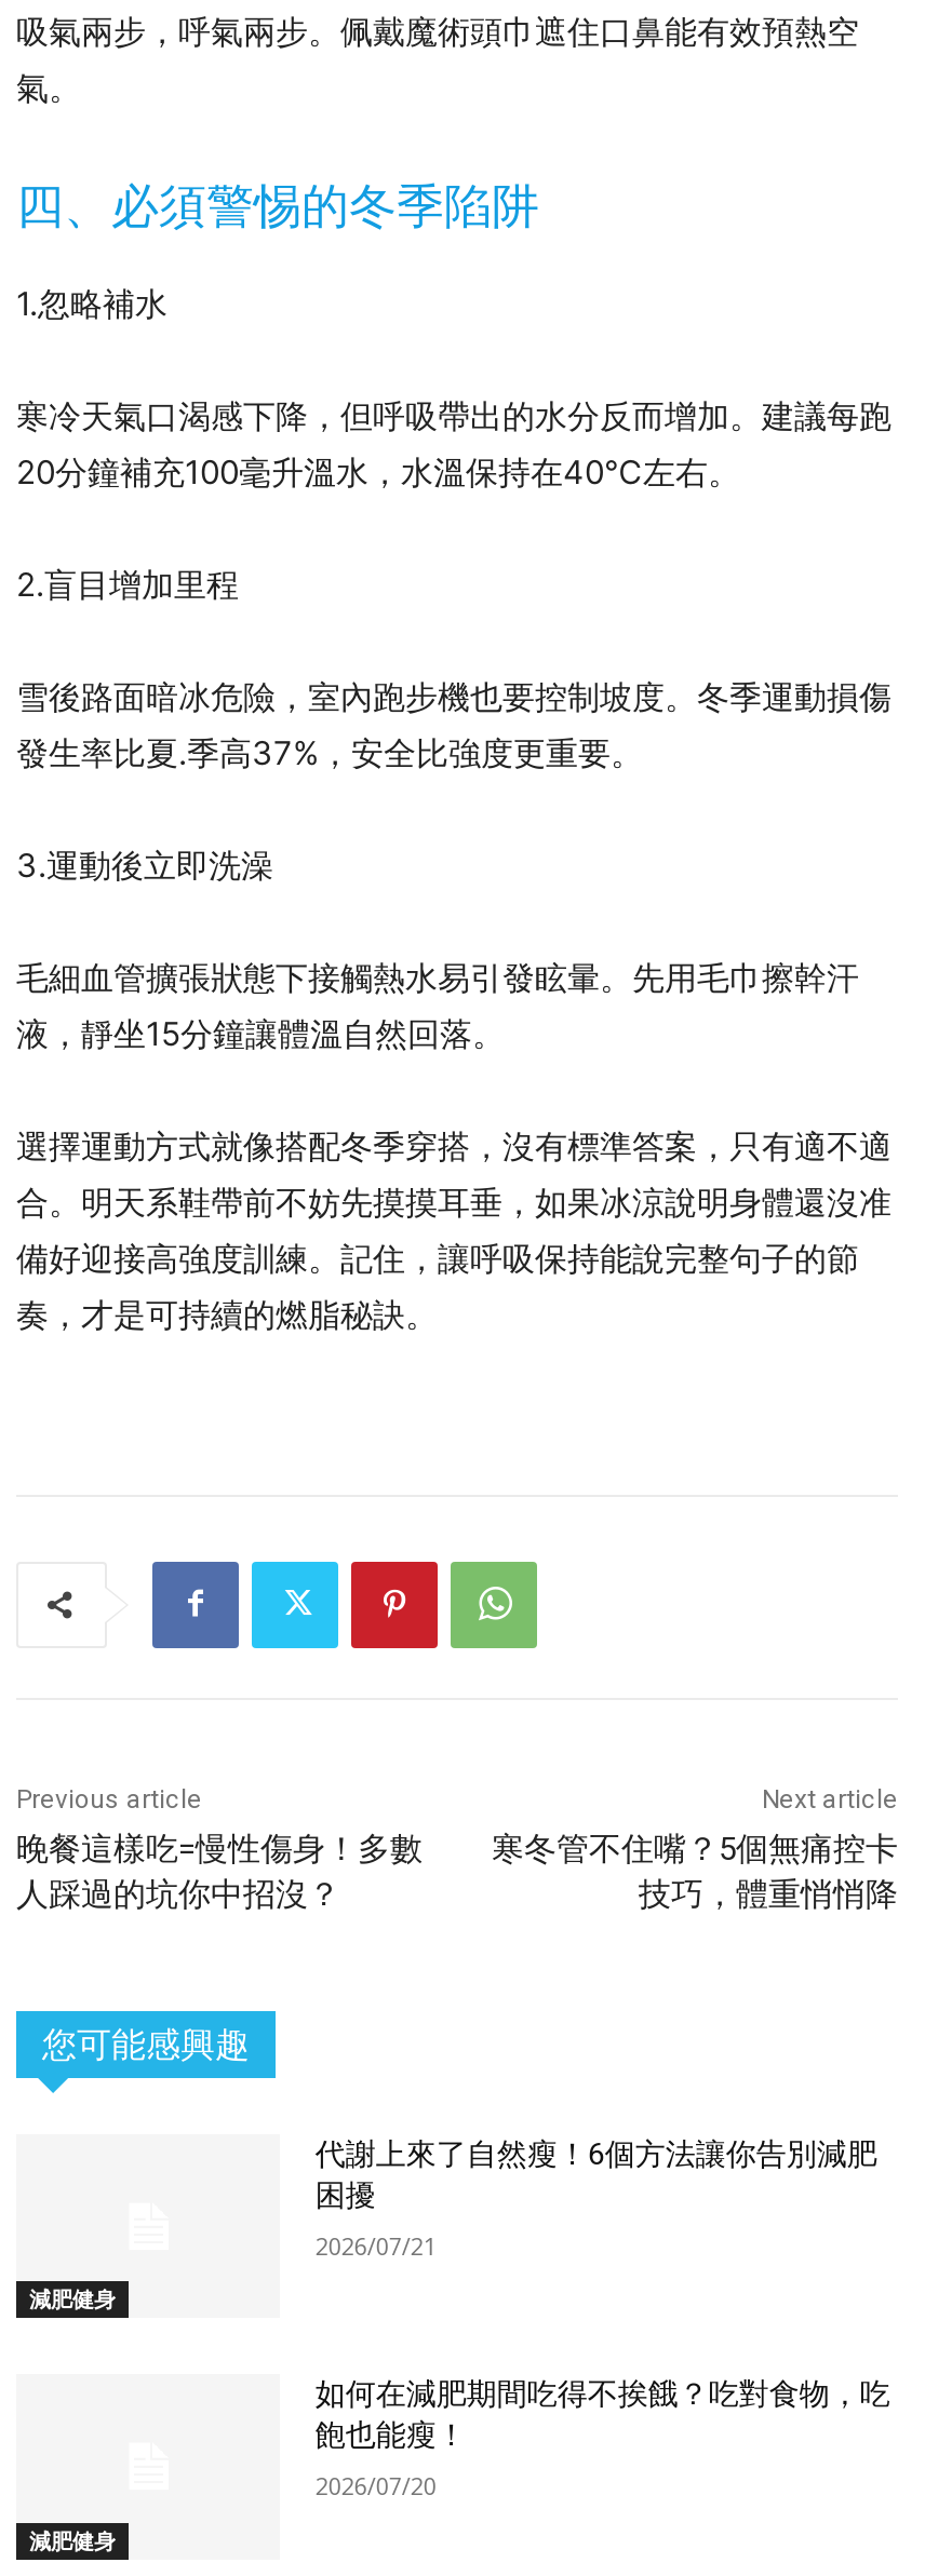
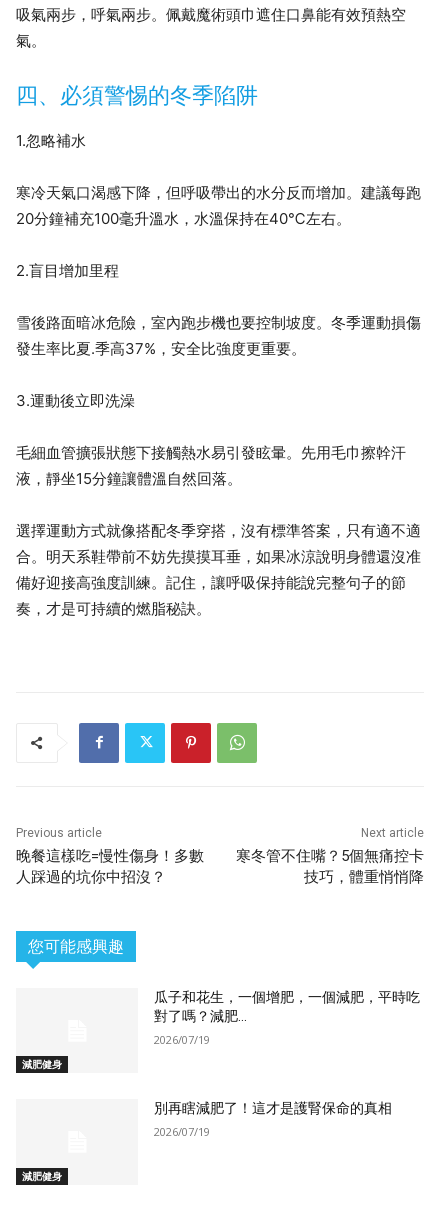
- 代謝上來了自然瘦！6個方法讓你告別減肥
- 困擾
+ 瓜子和花生，一個增肥，一個減肥，平時吃
+ 對了嗎？減肥...

- 2026/07/21
+ 2026/07/19

- 如何在減肥期間吃得不挨餓？吃對食物，吃
- 飽也能瘦！
+ 別再瞎減肥了！這才是護腎保命的真相

- 2026/07/20
+ 2026/07/19
